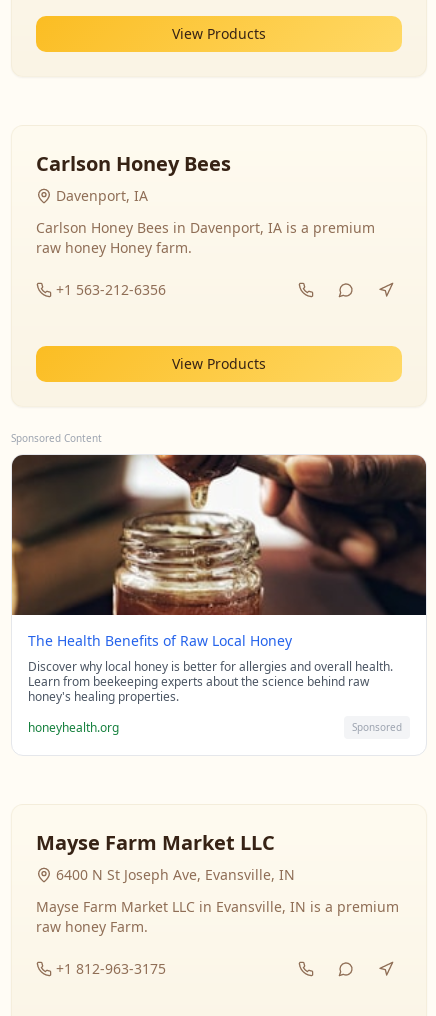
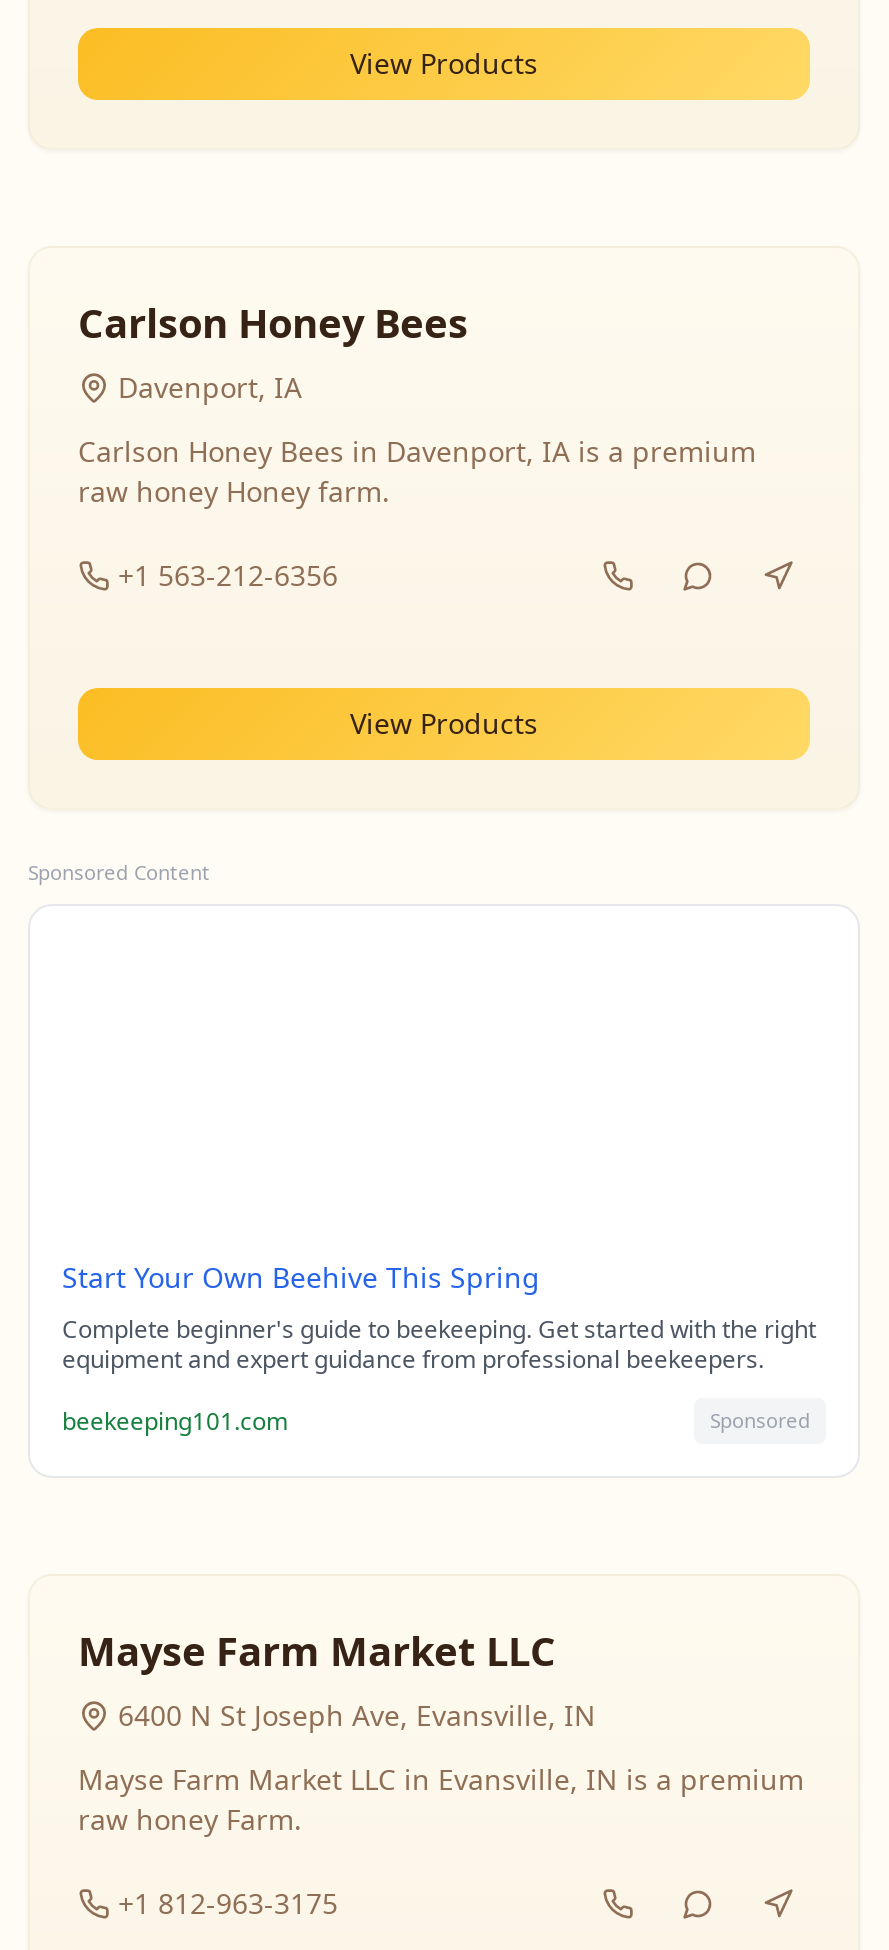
- [image]

- The Health Benefits of Raw Local Honey
- Discover why local honey is better for allergies and overall health.
- Learn from beekeeping experts about the science behind raw
- honey's healing properties.
+ Start Your Own Beehive This Spring
+ Complete beginner's guide to beekeeping. Get started with the right
+ equipment and expert guidance from professional beekeepers.

- honeyhealth.org
+ beekeeping101.com
